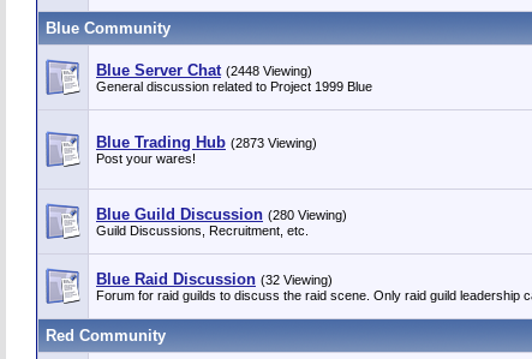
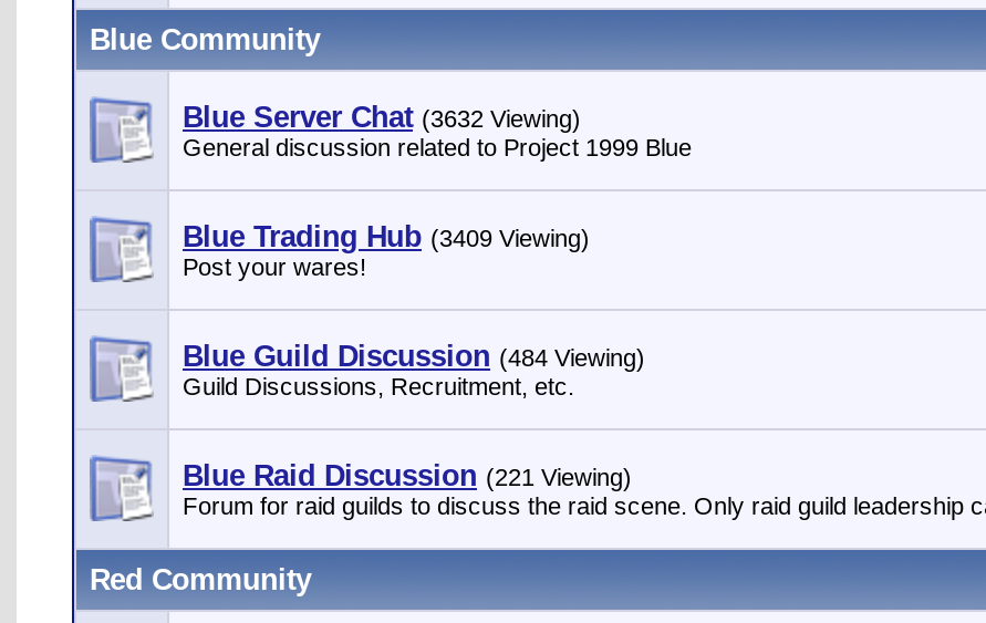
- Blue Server Chat (2448 Viewing)
+ Blue Server Chat (3632 Viewing)

- Blue Trading Hub (2873 Viewing)
+ Blue Trading Hub (3409 Viewing)

- Blue Guild Discussion (280 Viewing)
+ Blue Guild Discussion (484 Viewing)

- Blue Raid Discussion (32 Viewing)
+ Blue Raid Discussion (221 Viewing)
